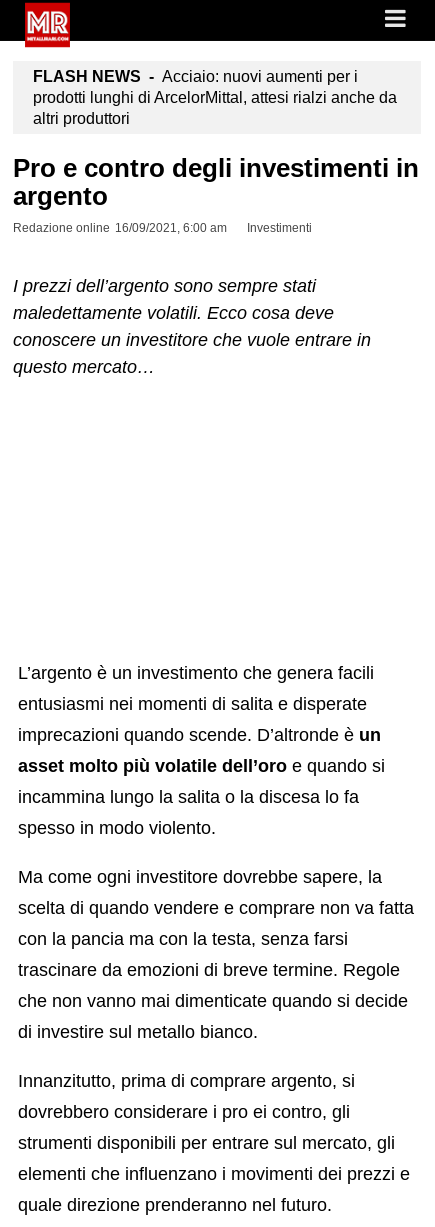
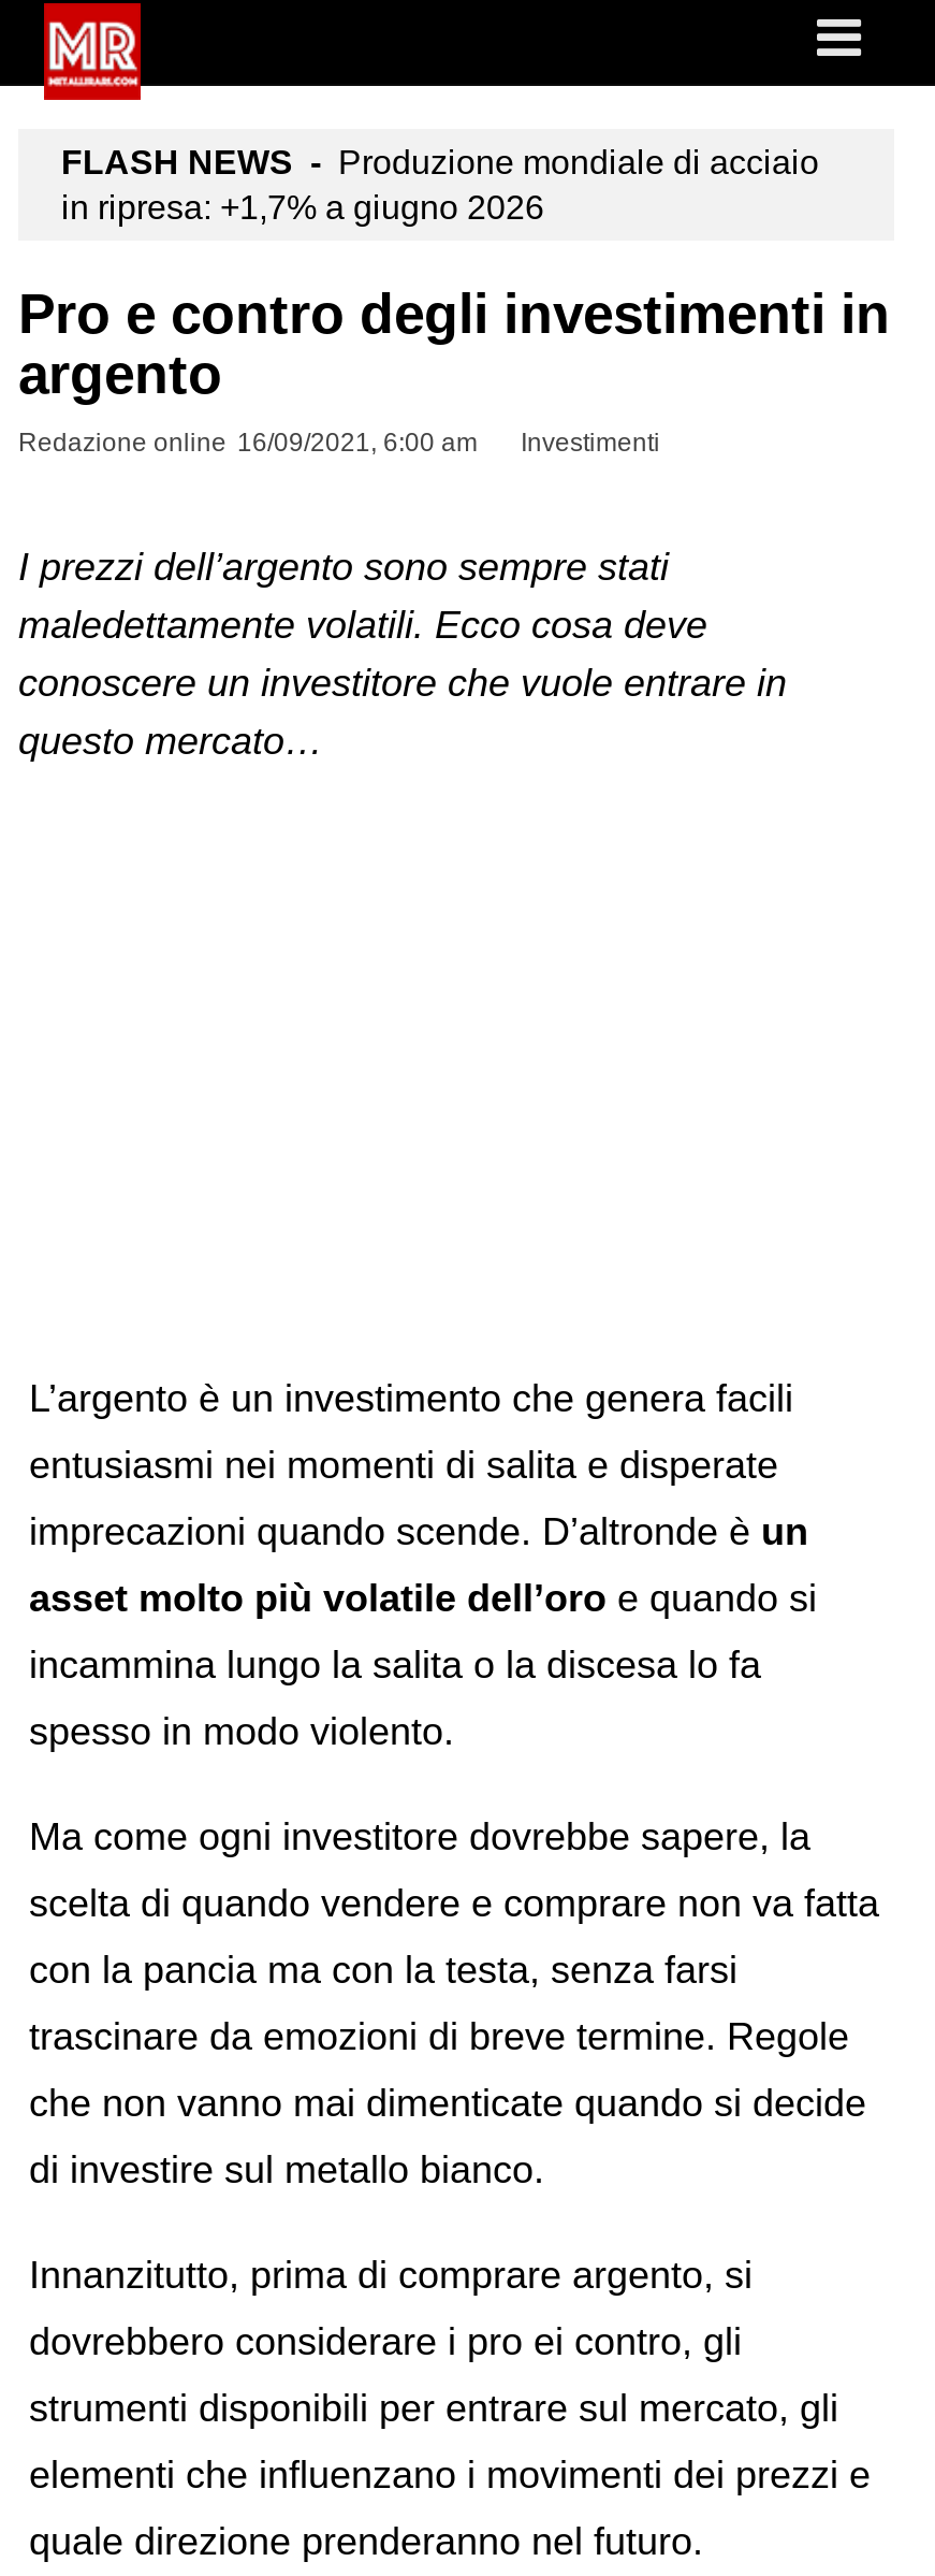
- FLASH NEWS - Acciaio: nuovi aumenti per i
- prodotti lunghi di ArcelorMittal, attesi rialzi anche da
- altri produttori
+ FLASH NEWS - Produzione mondiale di acciaio
+ in ripresa: +1,7% a giugno 2026
